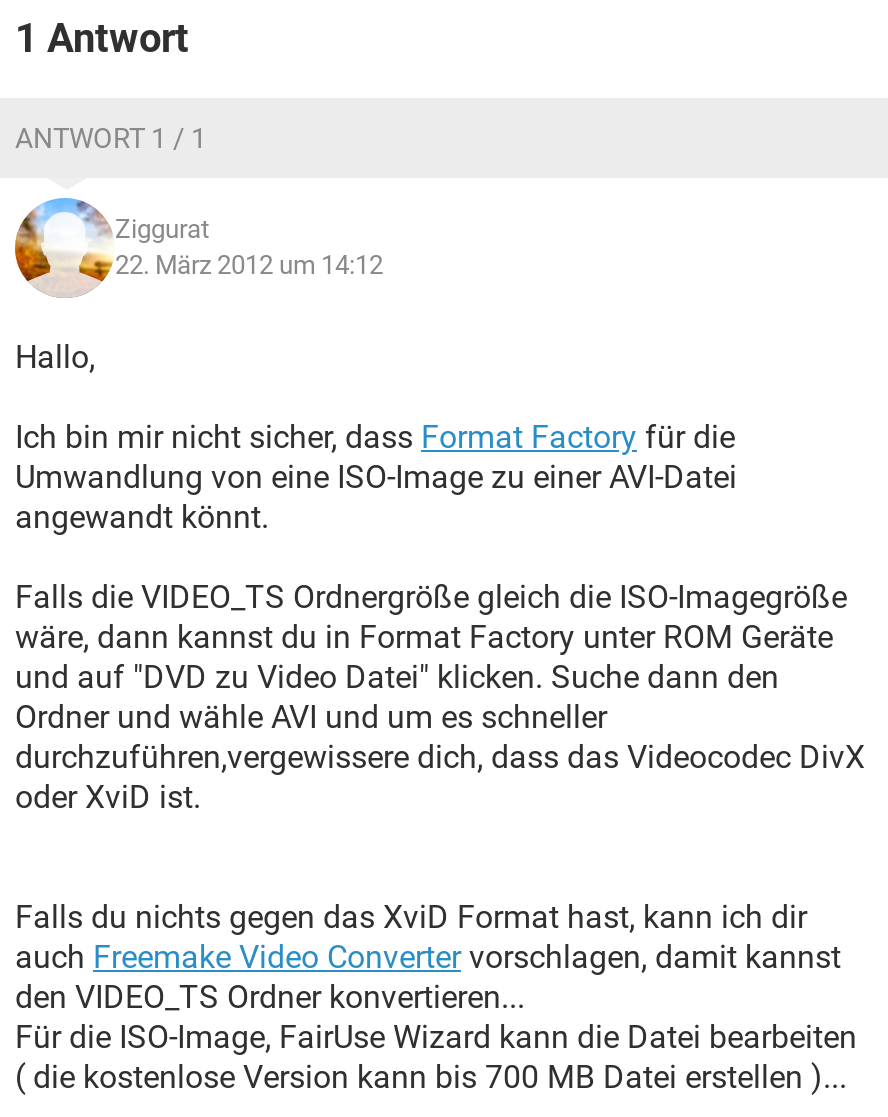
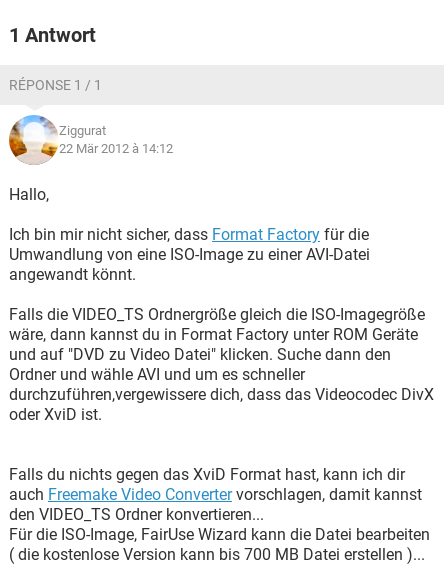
- ANTWORT 1 / 1
+ RÉPONSE 1 / 1

- 22. März 2012 um 14:12
+ 22 Mär 2012 à 14:12
